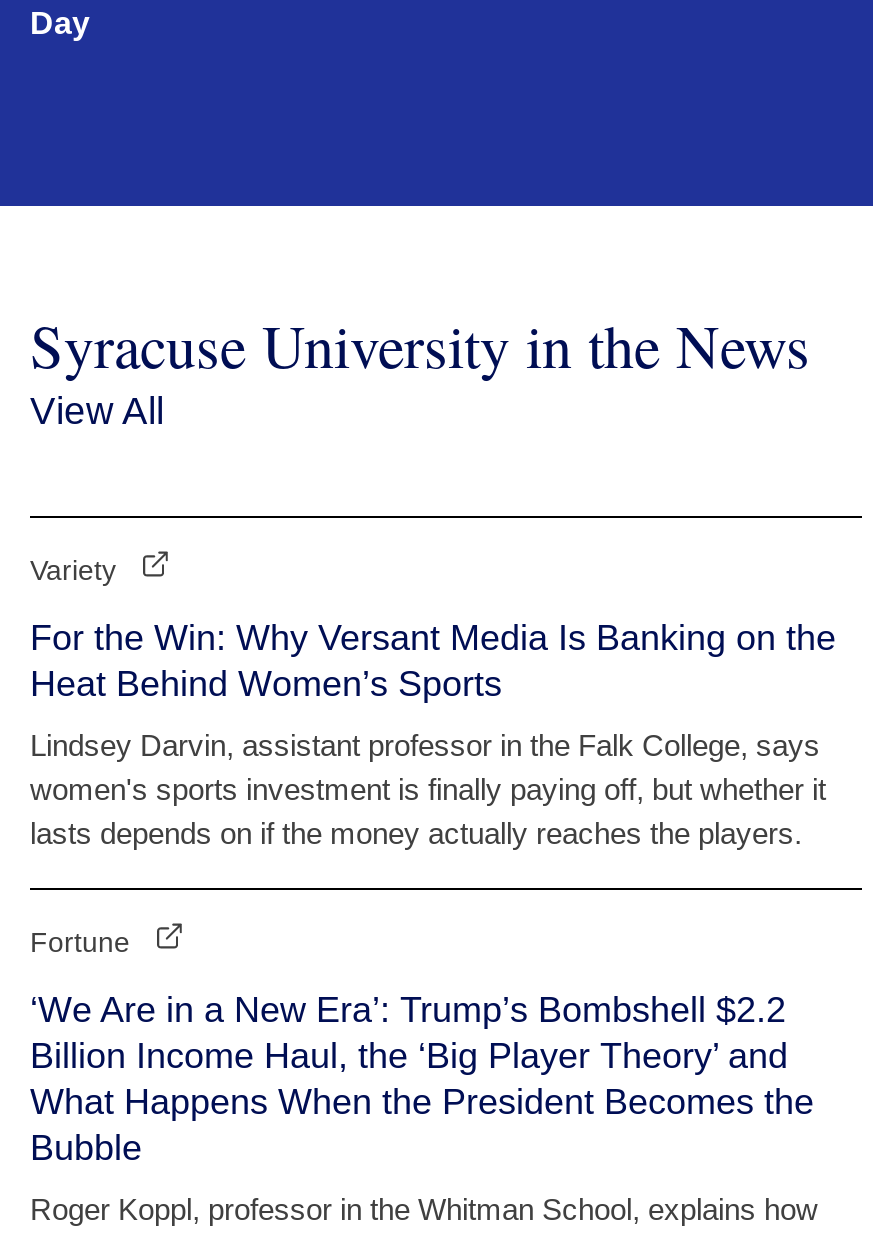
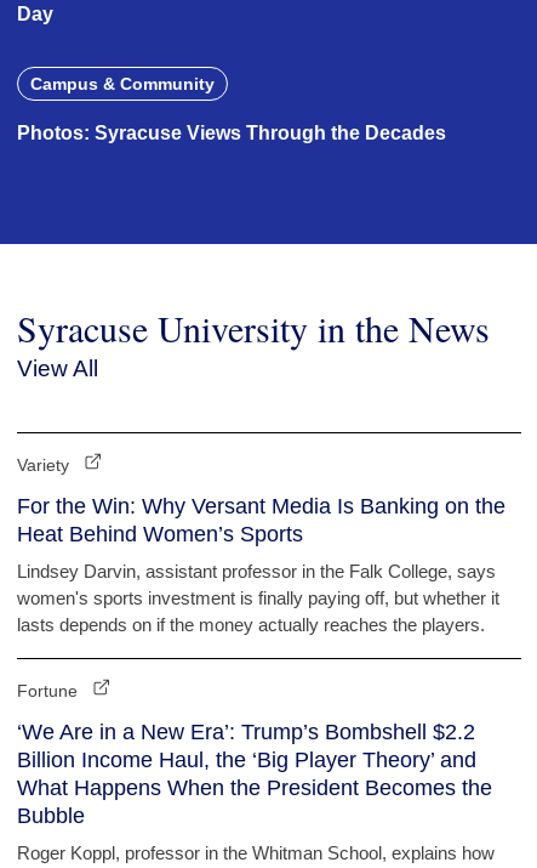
+ Campus & Community
+ Photos: Syracuse Views Through the Decades
